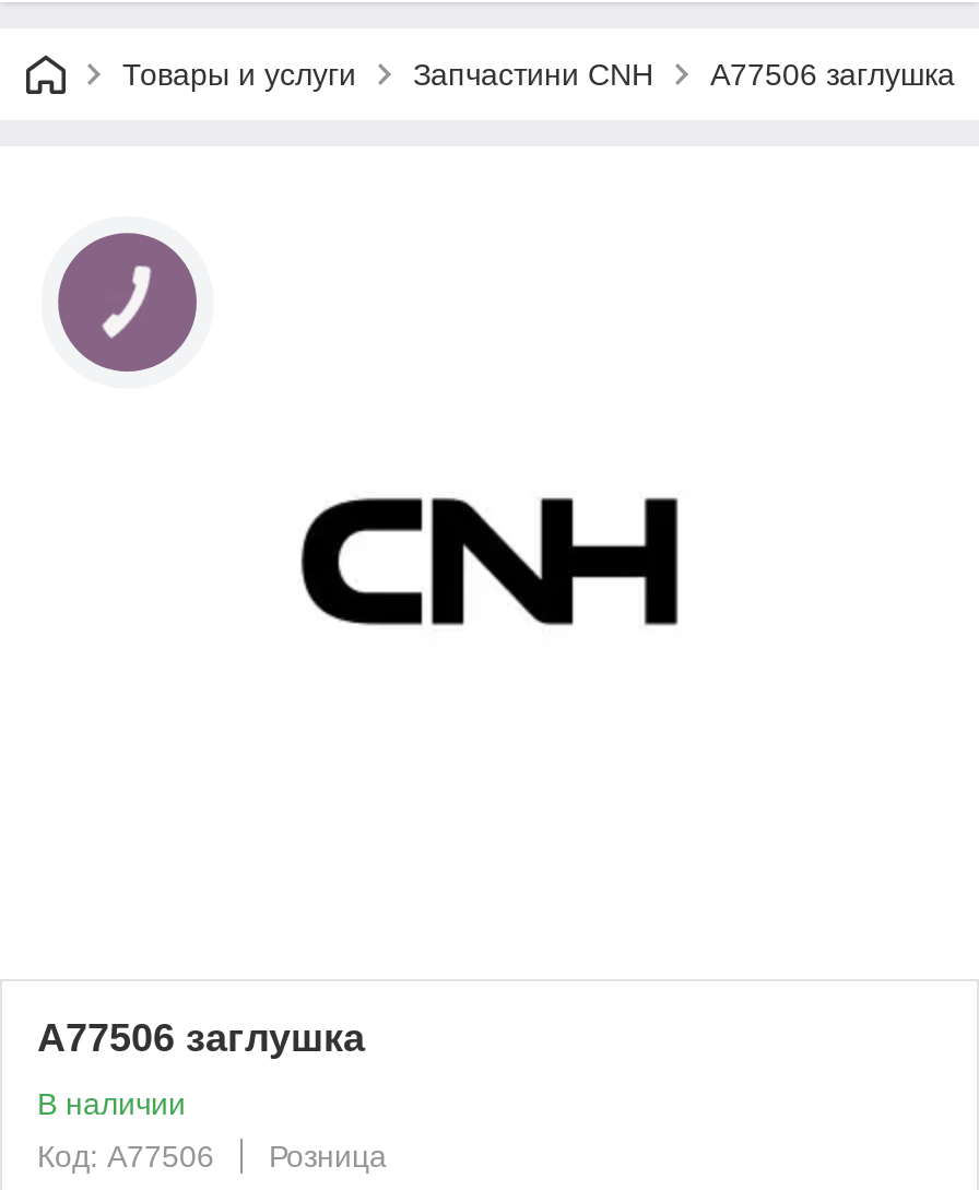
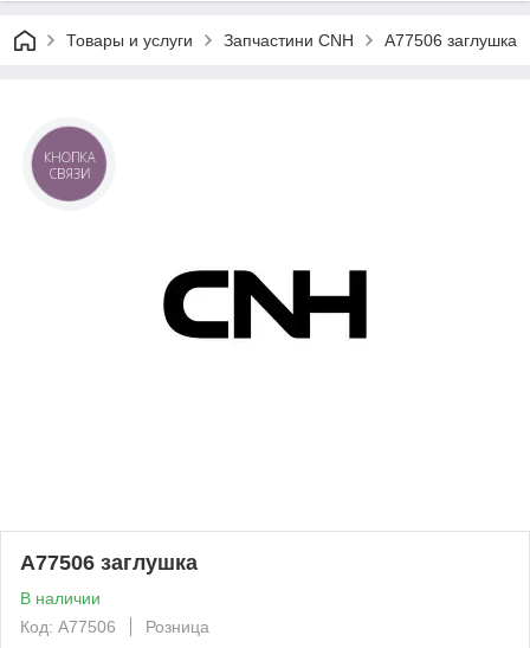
+ КНОПКА
+ СВЯЗИ
